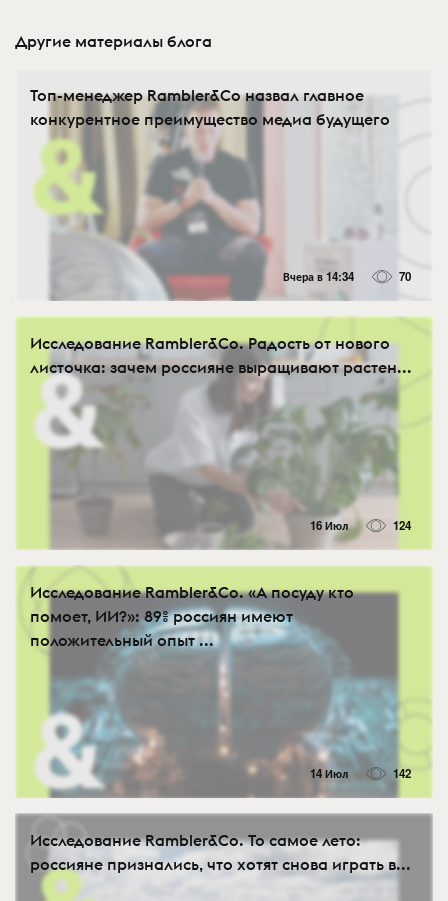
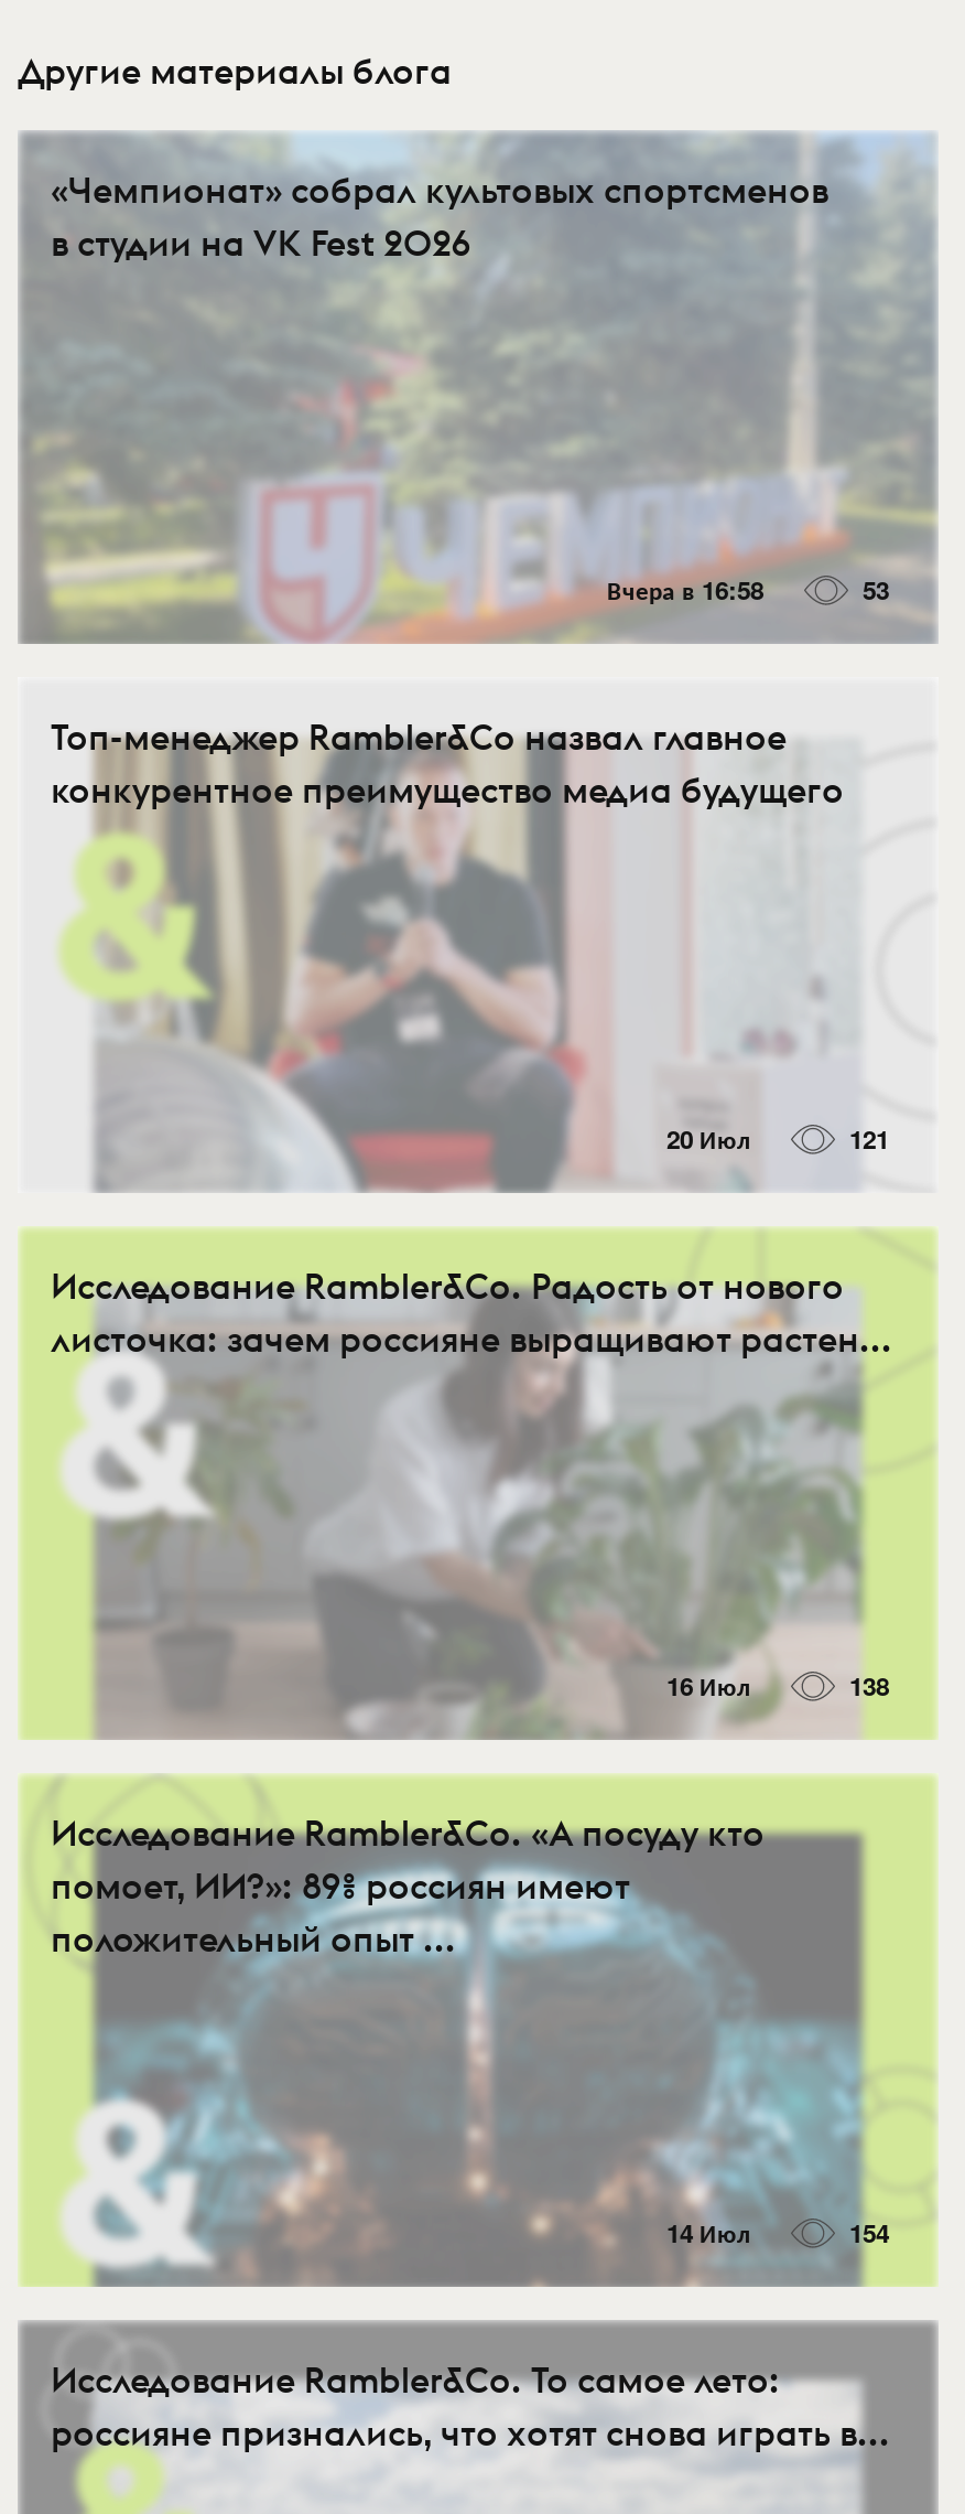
+ [image]
+ «Чемпионат» собрал культовых спортсменов
+ в студии на VK Fest 2026

+ Вчера в 16:58
+ 53

- Вчера в 14:34
- 70
+ 20 Июл
+ 121

- 124
+ 138

- 142
+ 154
